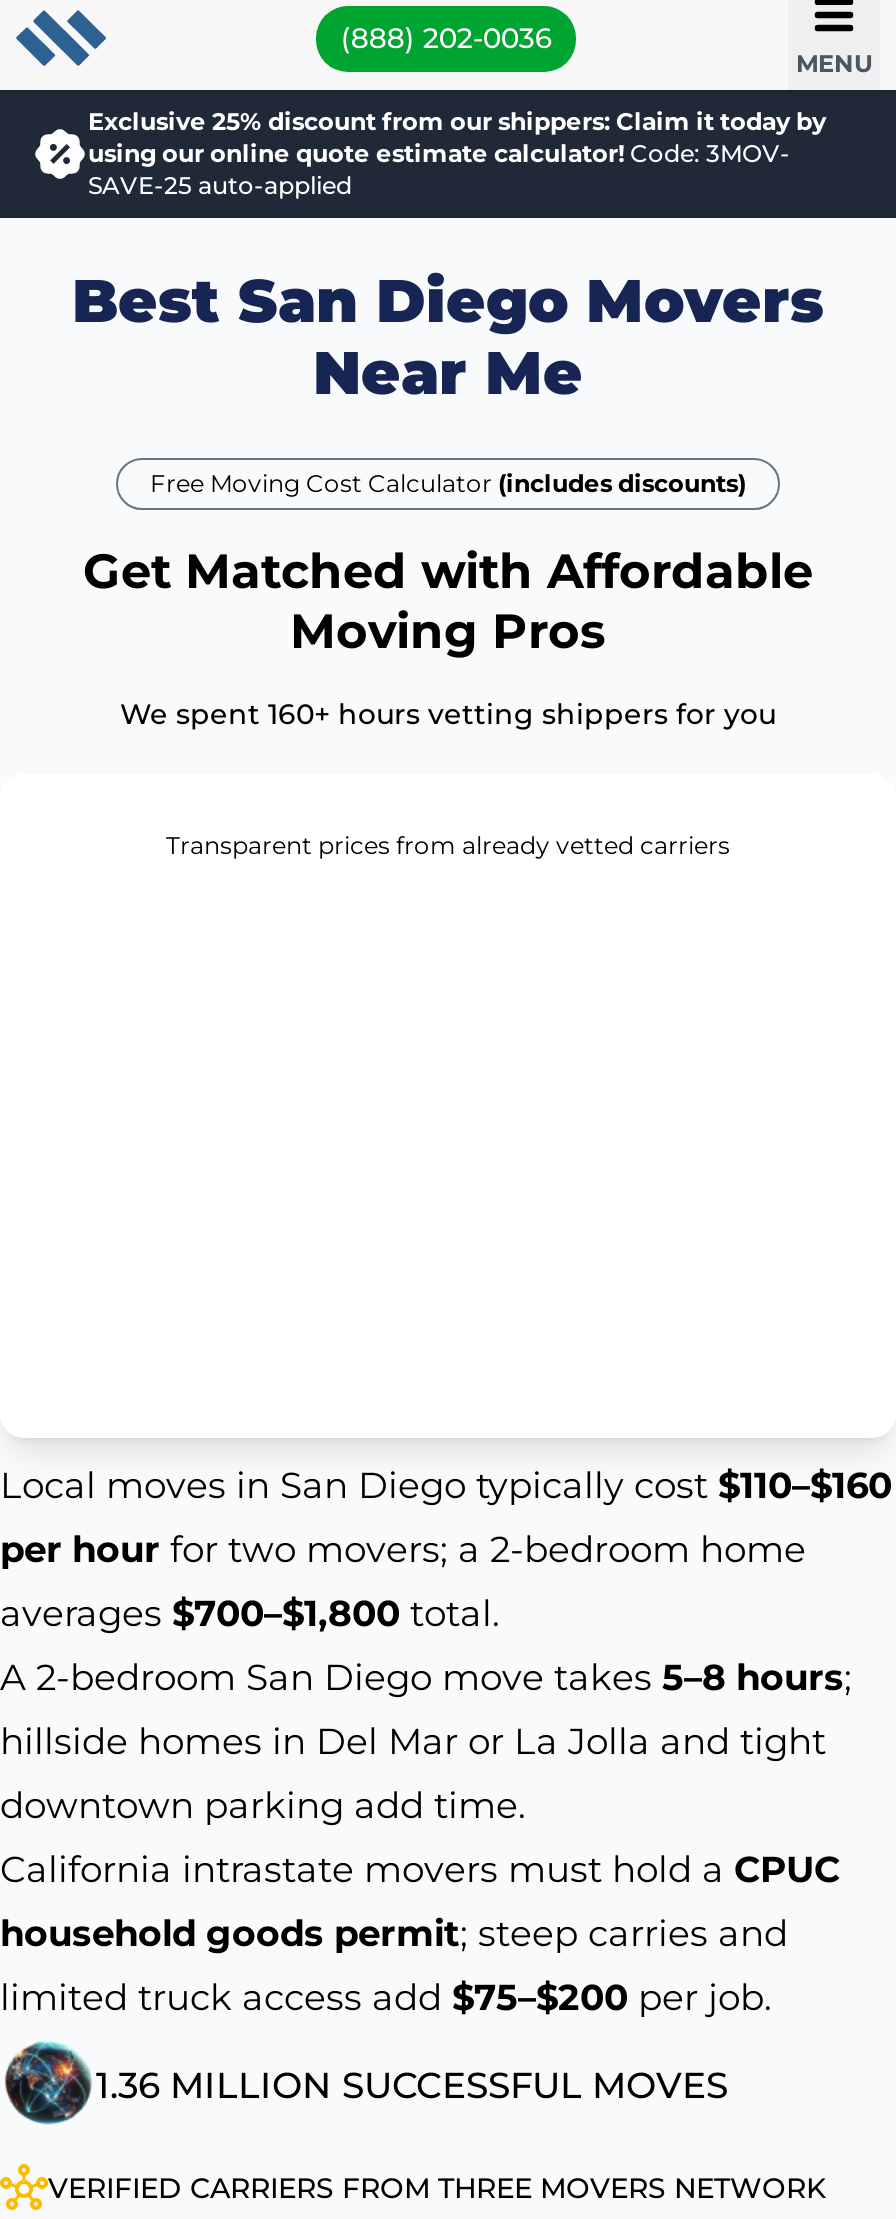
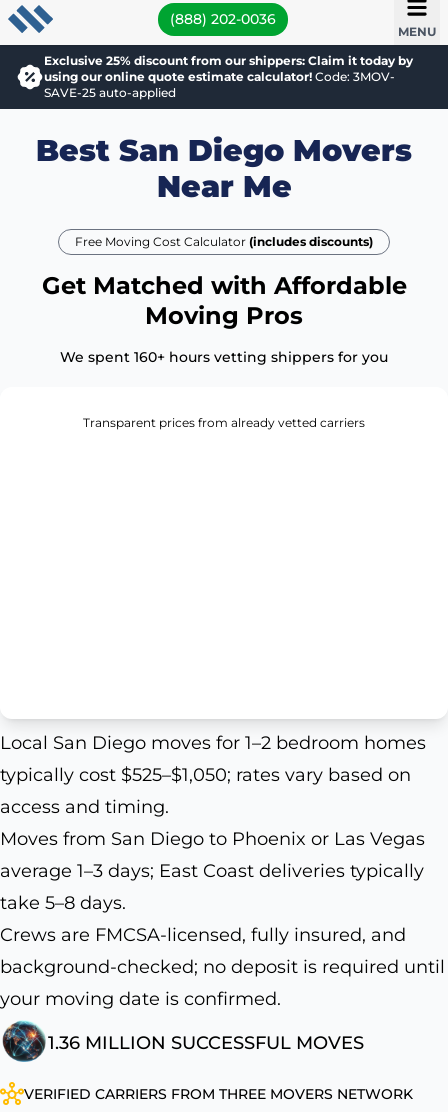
- Local moves in San Diego typically cost $110–$160
+ Local San Diego moves for 1–2 bedroom homes

- per hour for two movers; a 2-bedroom home
+ typically cost $525–$1,050; rates vary based on

- averages $700–$1,800 total.
+ access and timing.

- A 2-bedroom San Diego move takes 5–8 hours;
+ Moves from San Diego to Phoenix or Las Vegas

- hillside homes in Del Mar or La Jolla and tight
+ average 1–3 days; East Coast deliveries typically

- downtown parking add time.
+ take 5–8 days.

- California intrastate movers must hold a CPUC
+ Crews are FMCSA-licensed, fully insured, and

- household goods permit; steep carries and
+ background-checked; no deposit is required until

- limited truck access add $75–$200 per job.
+ your moving date is confirmed.
